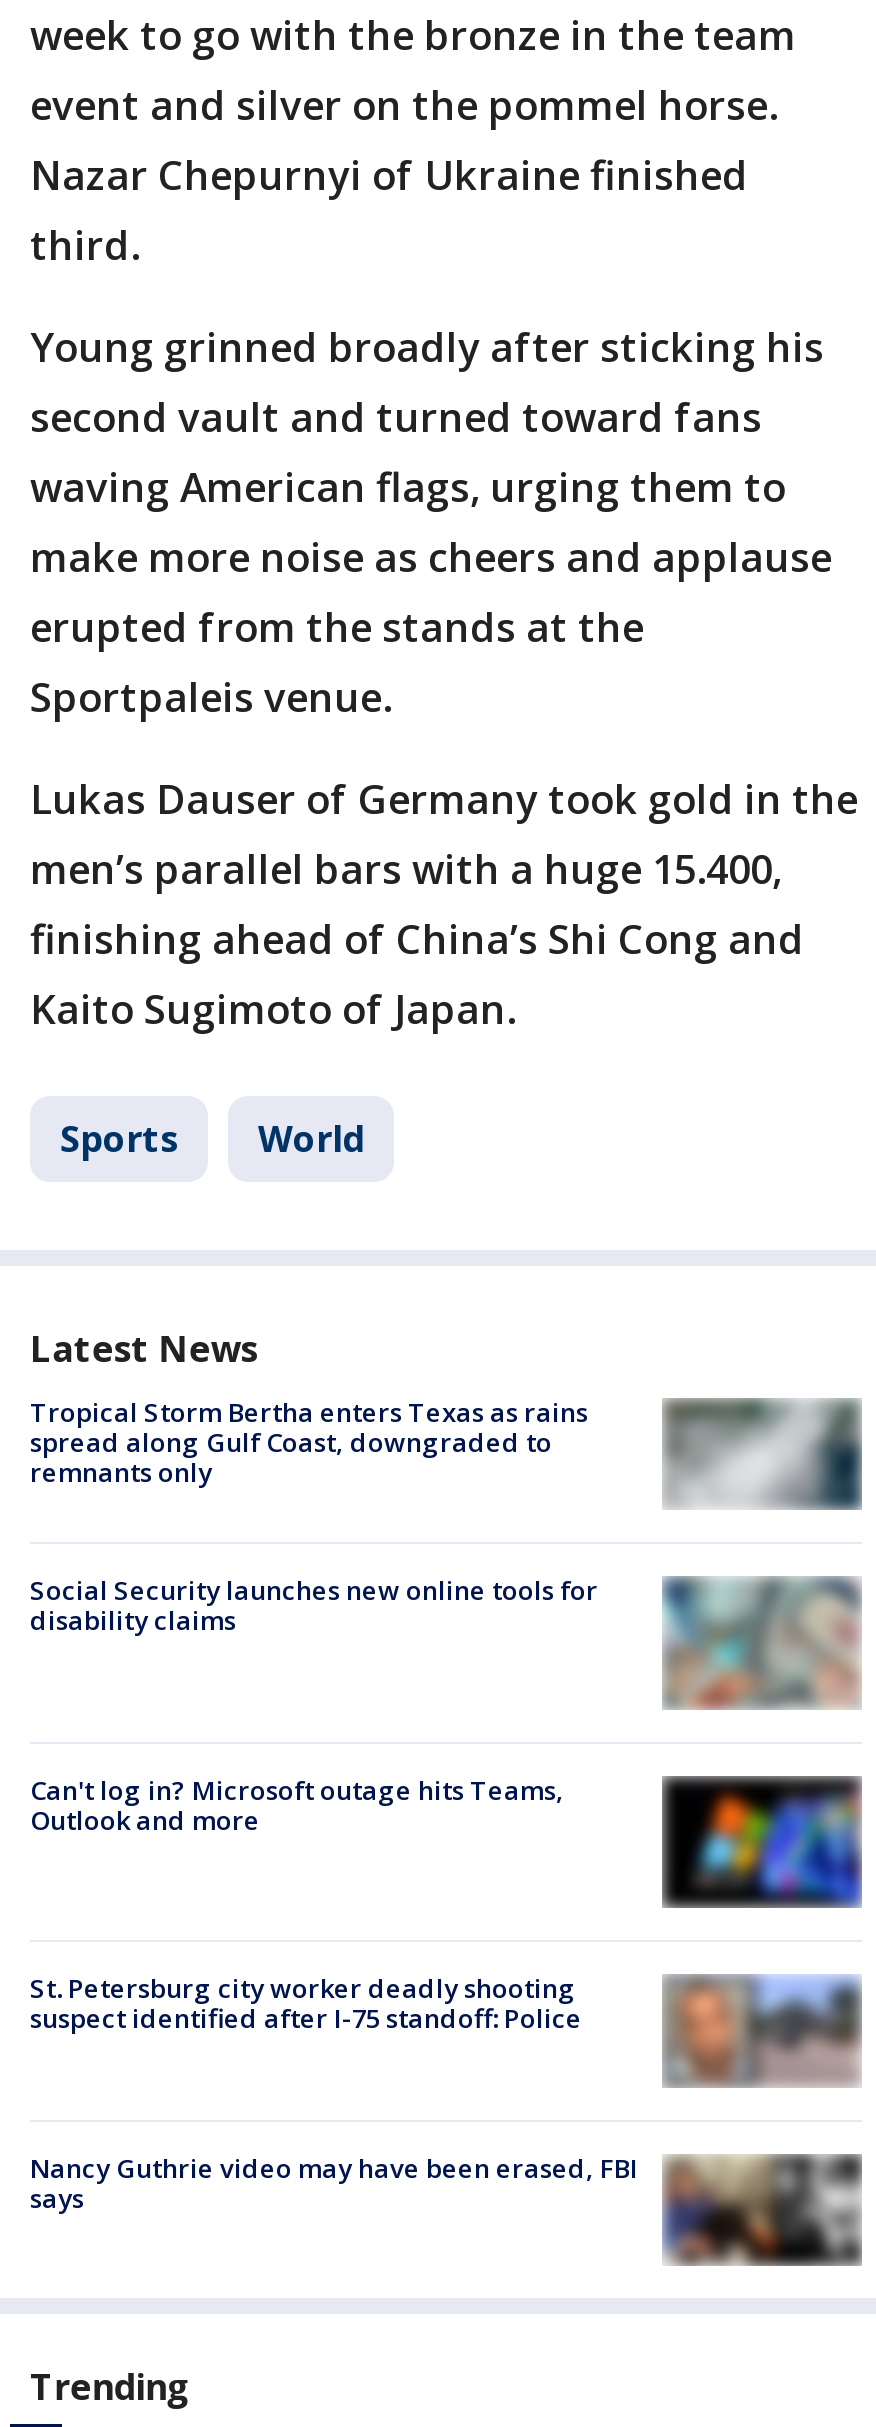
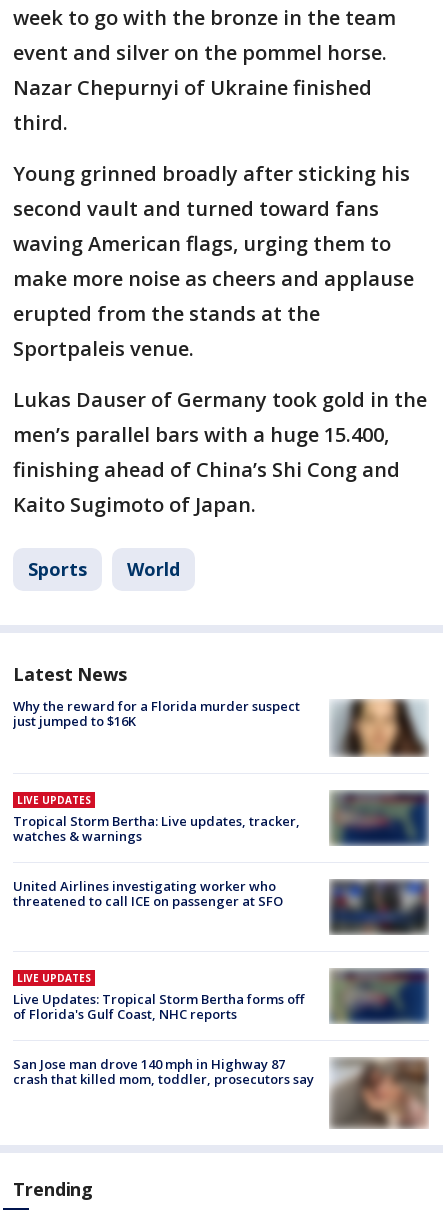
- [image]
- Tropical Storm Bertha enters Texas as rains
- spread along Gulf Coast, downgraded to
- remnants only
+ [image]
+ Why the reward for a Florida murder suspect
+ just jumped to $16K

- [image]
- Social Security launches new online tools for
- disability claims
+ [image]
+ LIVE UPDATES
+ Tropical Storm Bertha: Live updates, tracker,
+ watches & warnings

- Can't log in? Microsoft outage hits Teams,
- Outlook and more
+ United Airlines investigating worker who
+ threatened to call ICE on passenger at SFO

- [image]
+ [image]

- [image]
- St. Petersburg city worker deadly shooting
- suspect identified after I-75 standoff: Police
+ [image]
+ LIVE UPDATES
+ Live Updates: Tropical Storm Bertha forms off
+ of Florida's Gulf Coast, NHC reports

- [image]
- Nancy Guthrie video may have been erased, FBI
- says
+ [image]
+ San Jose man drove 140 mph in Highway 87
+ crash that killed mom, toddler, prosecutors say
